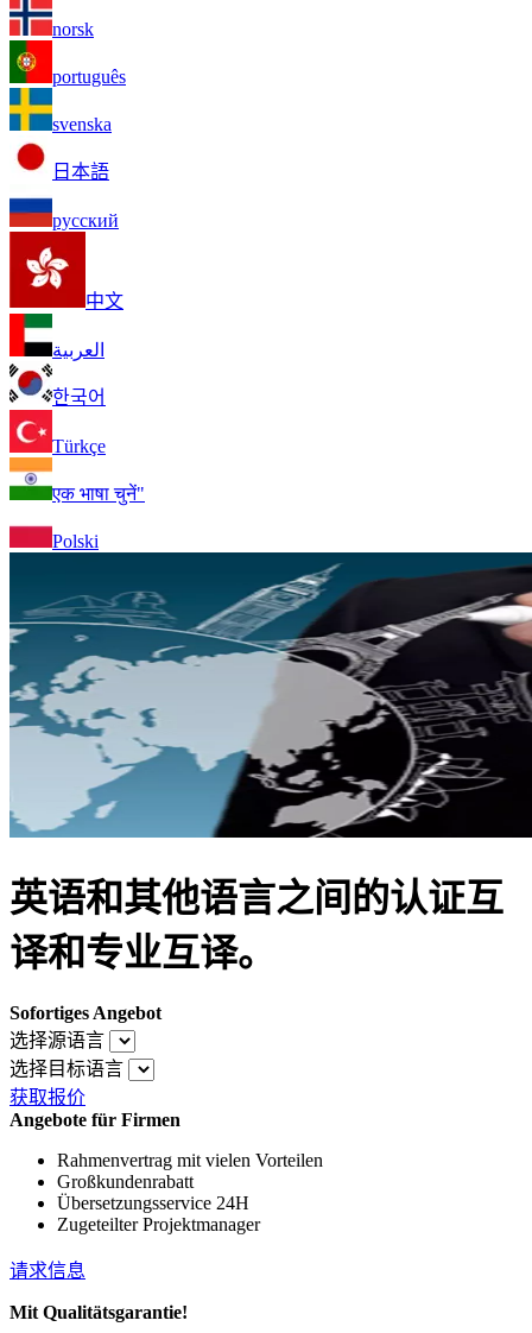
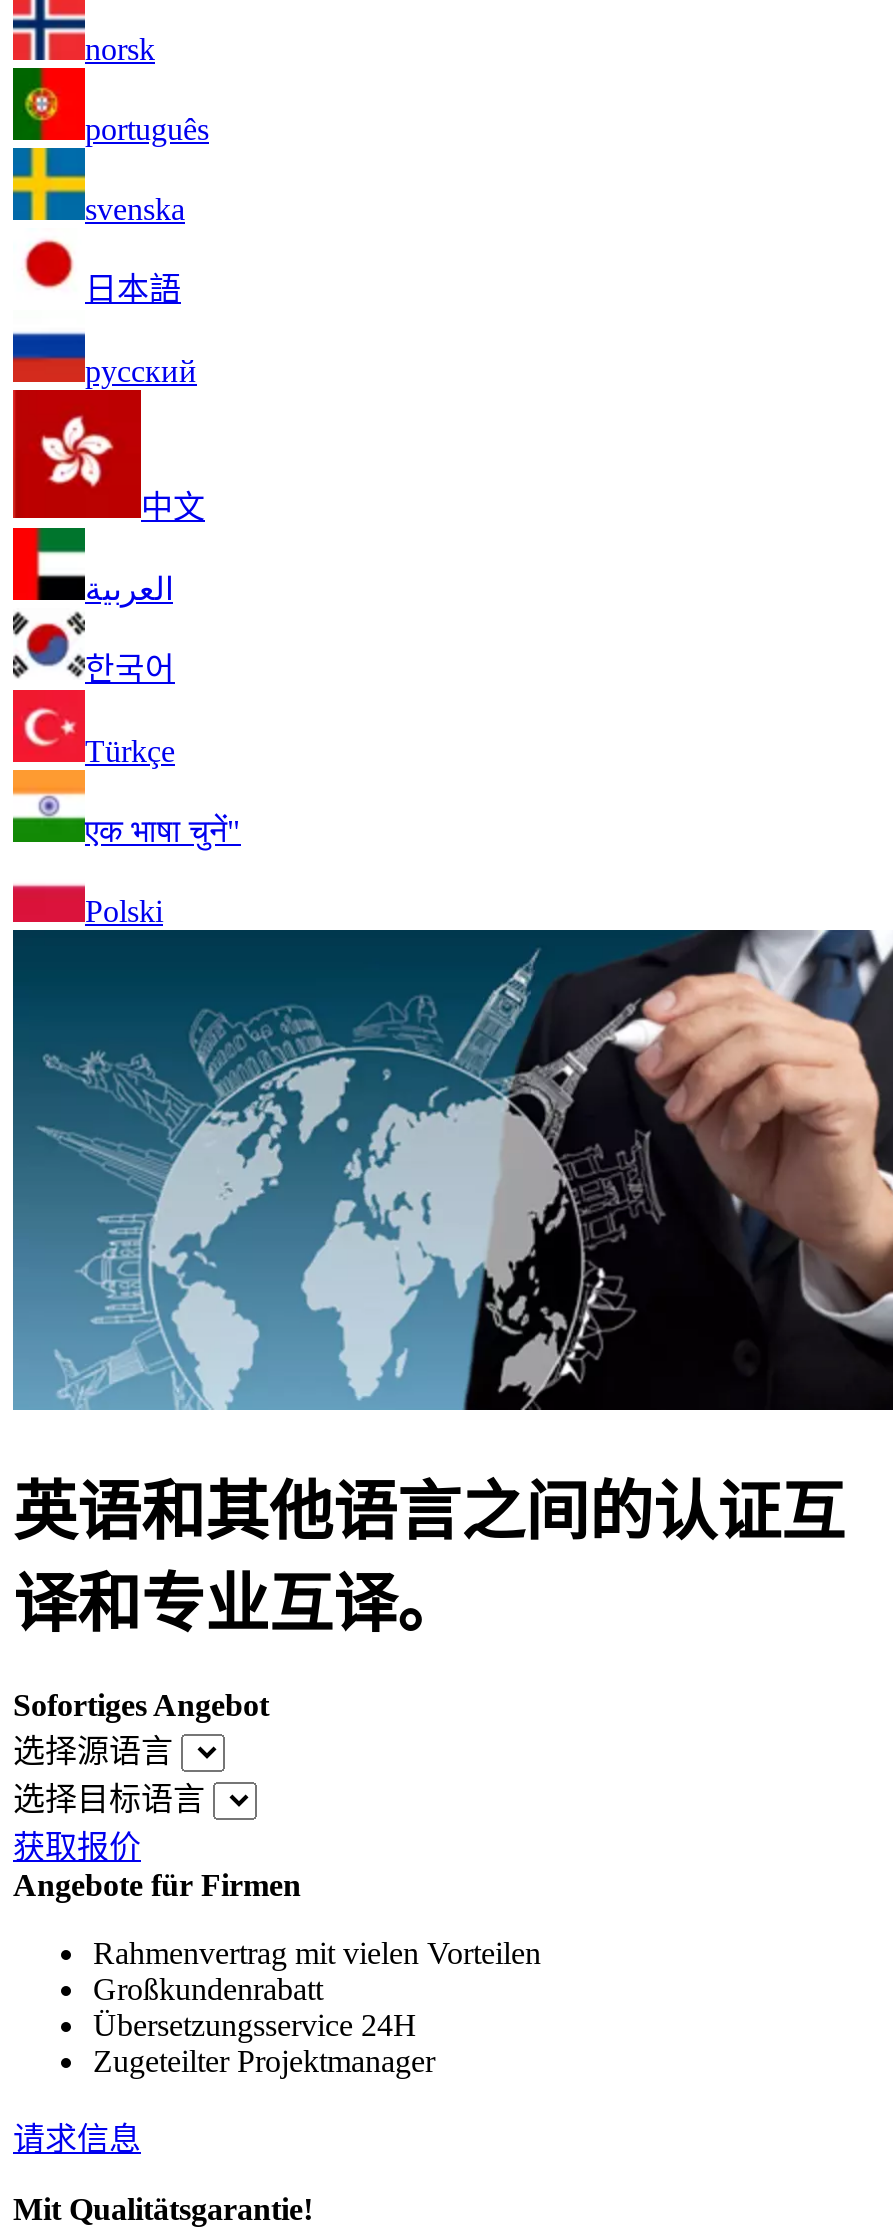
- [image]
+ [image]
